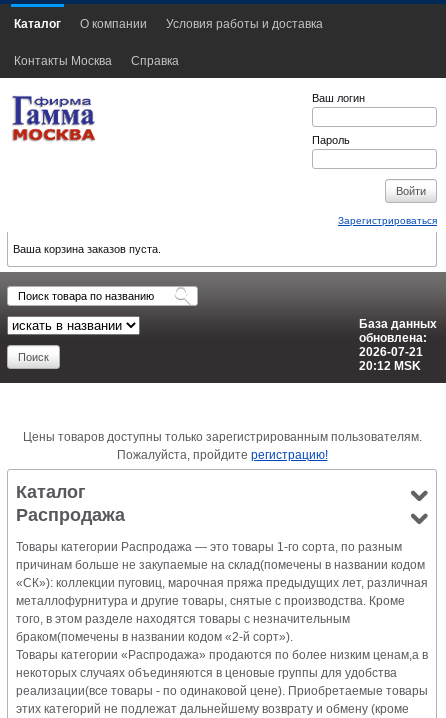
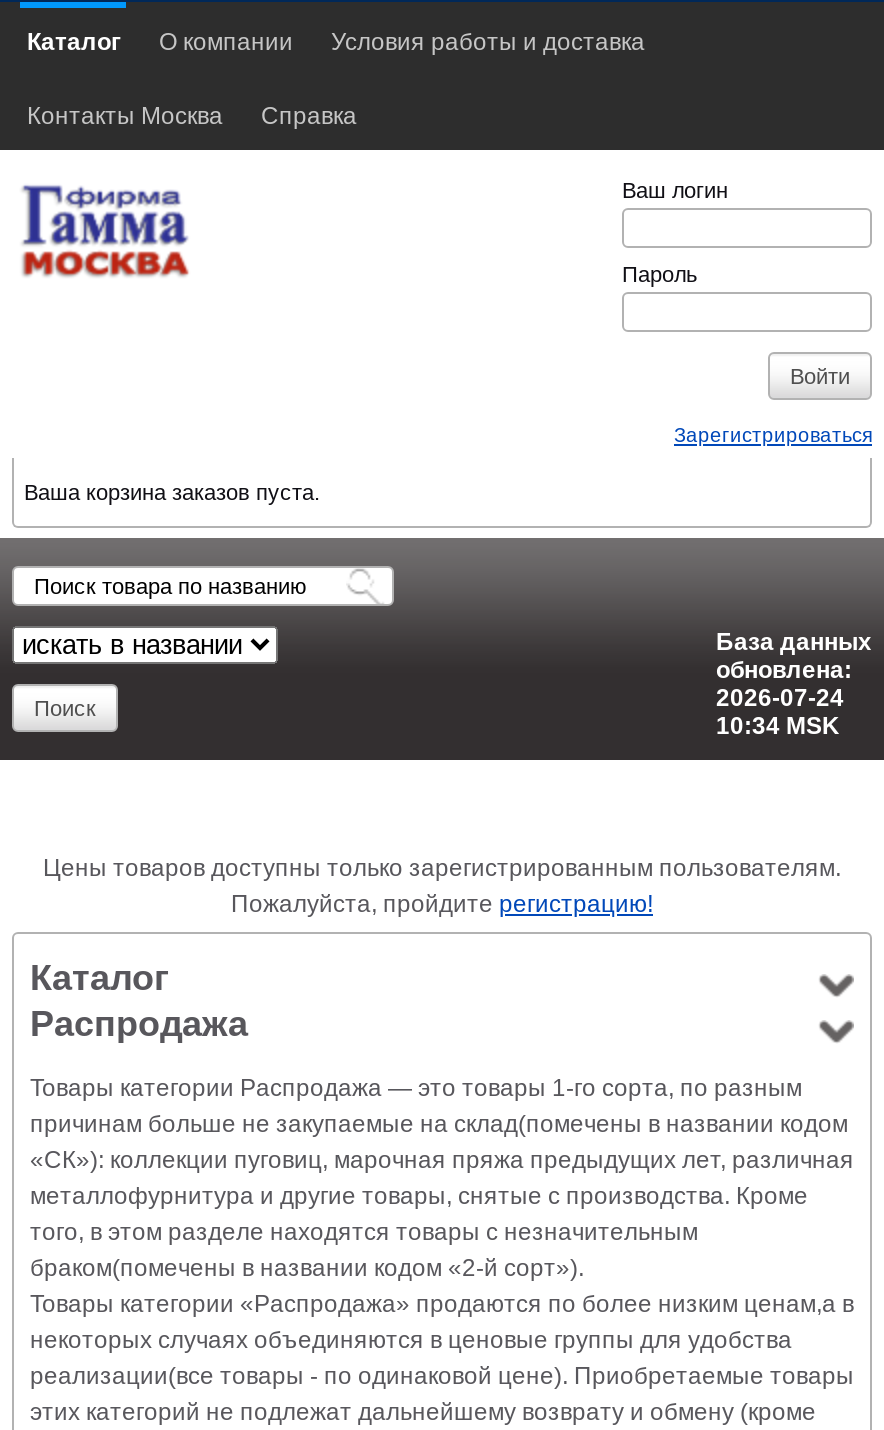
- 2026-07-21
+ 2026-07-24

- 20:12 MSK
+ 10:34 MSK
